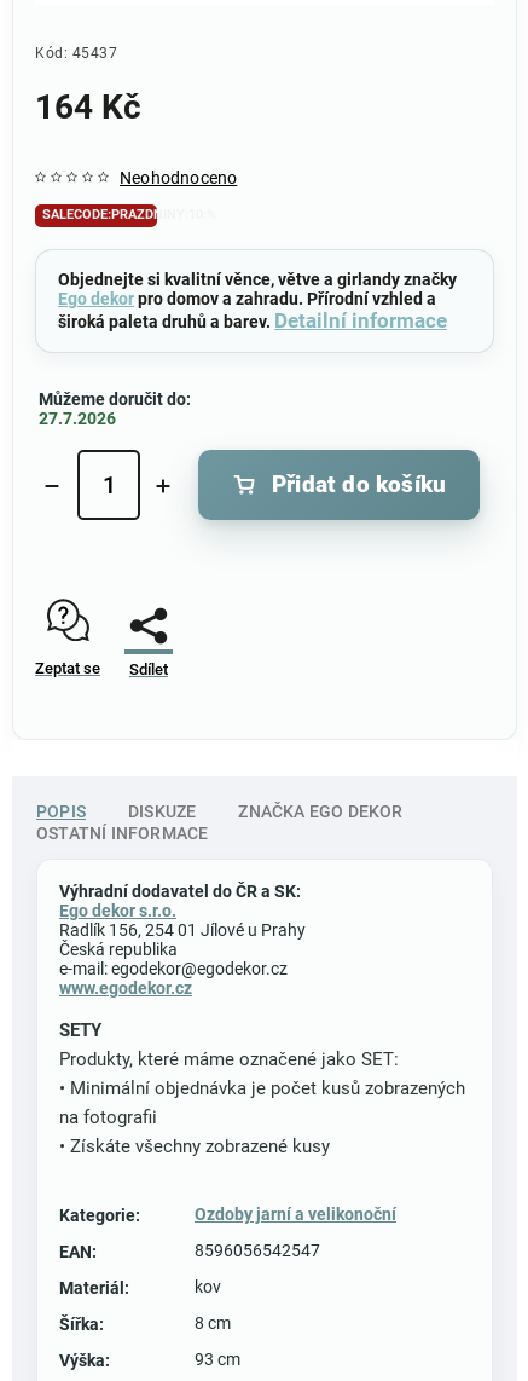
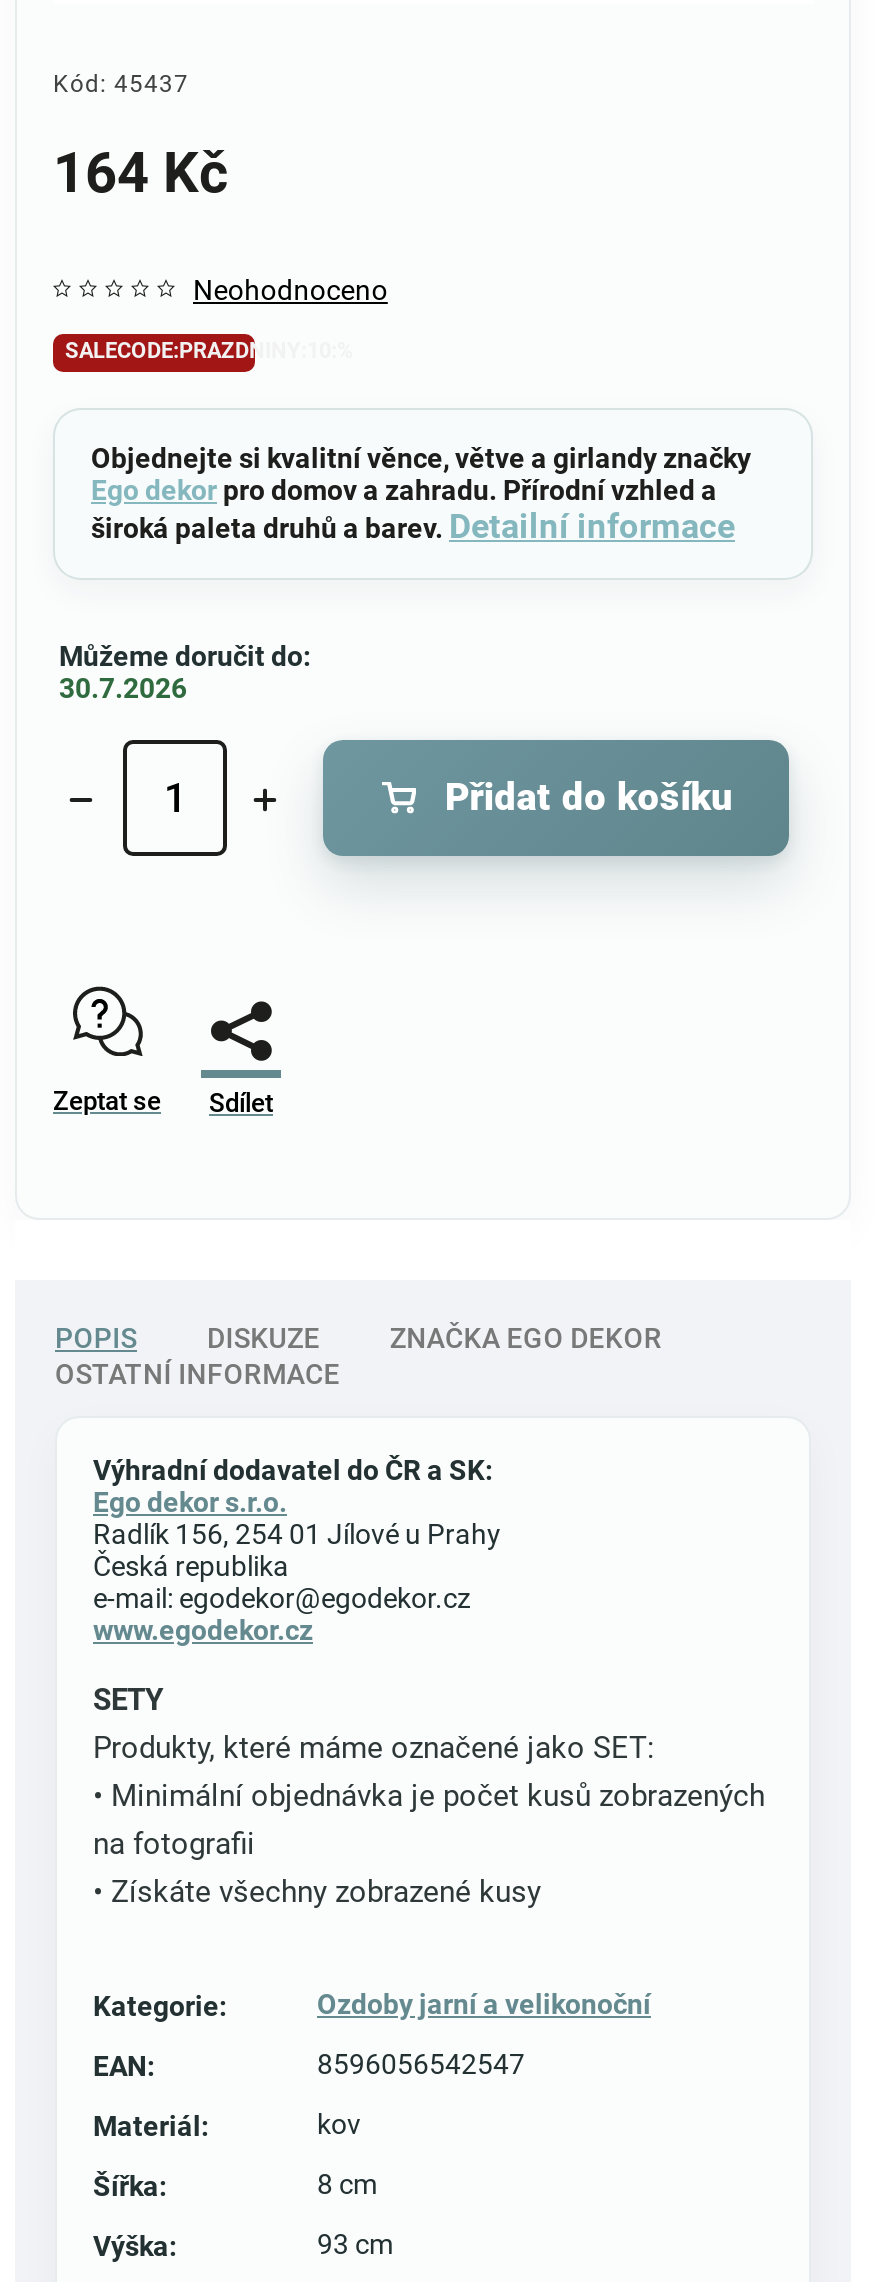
- 27.7.2026
+ 30.7.2026
